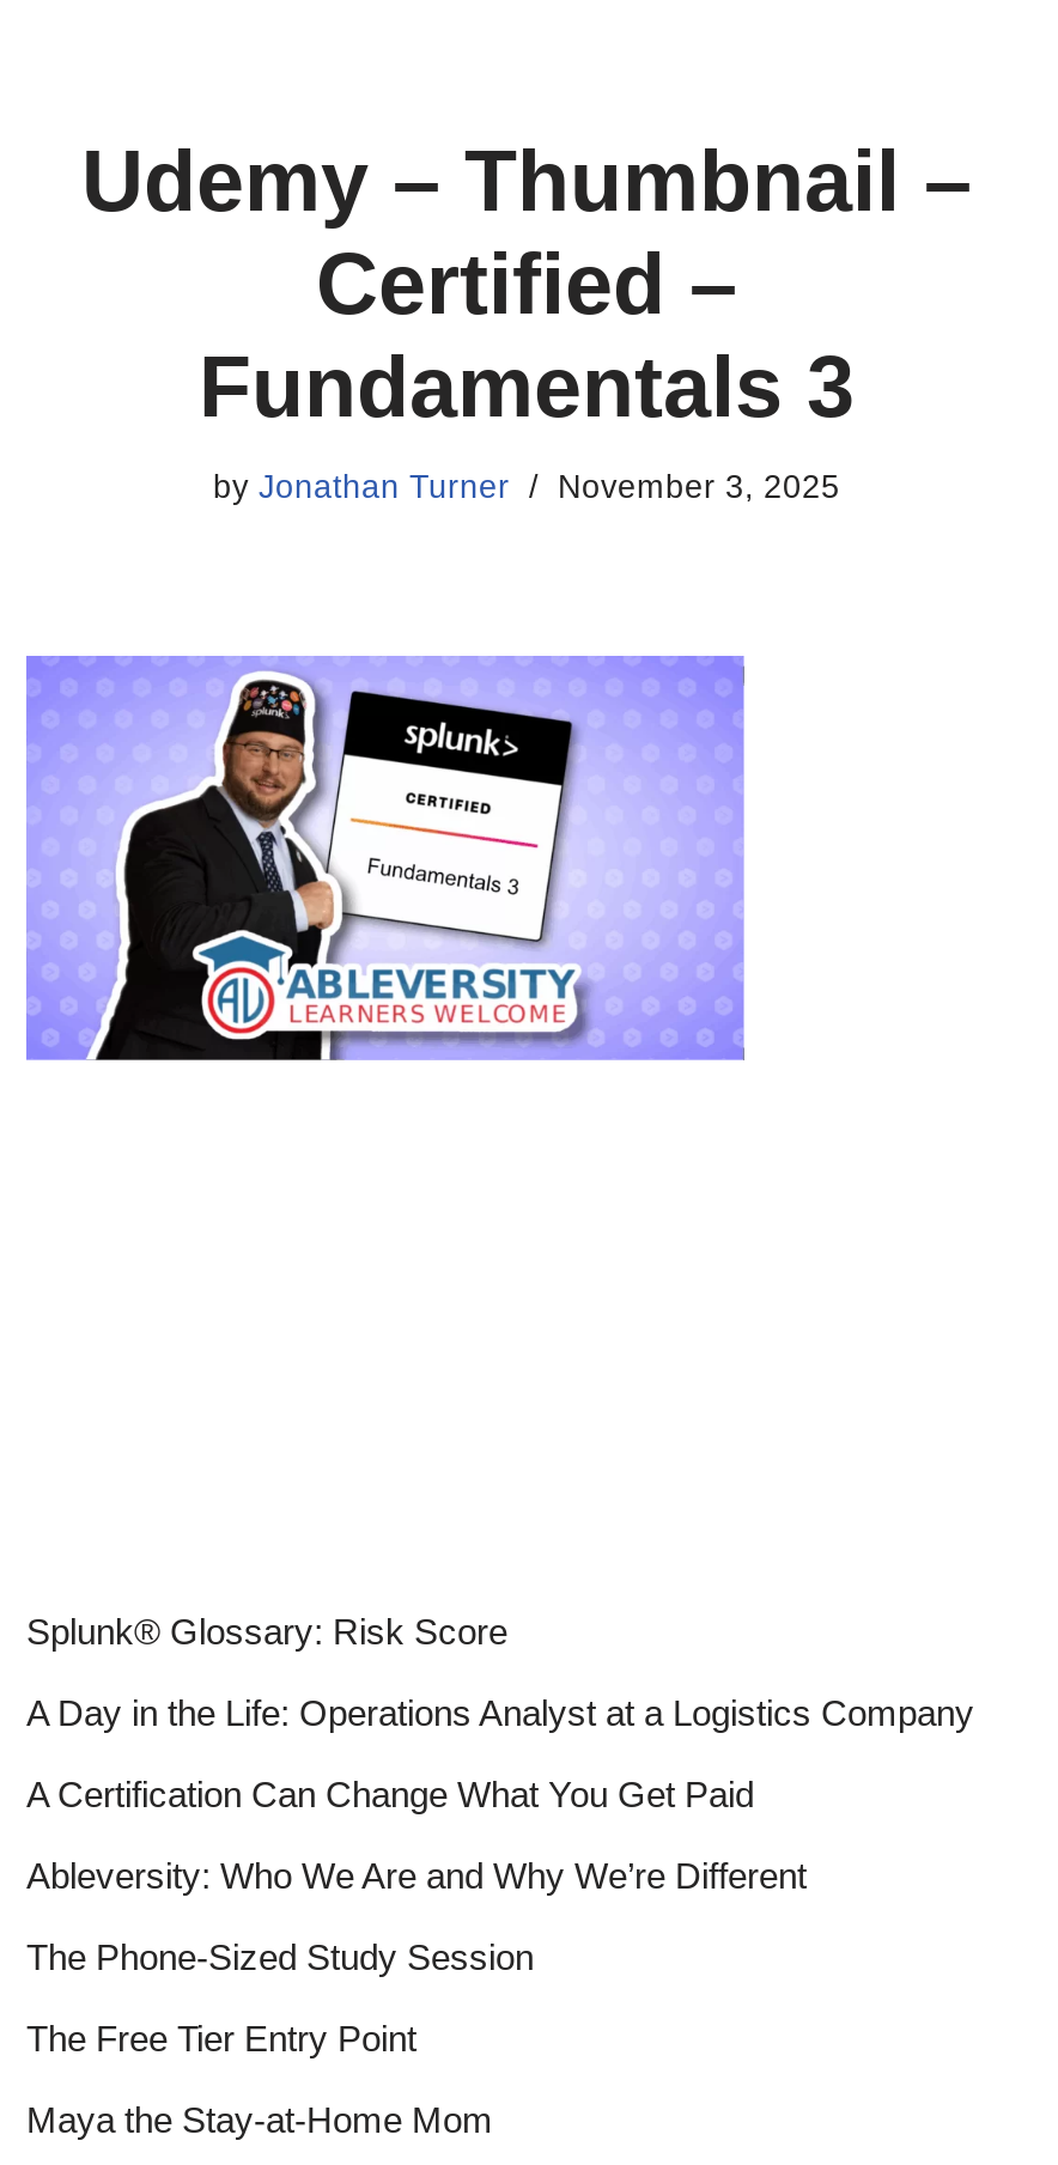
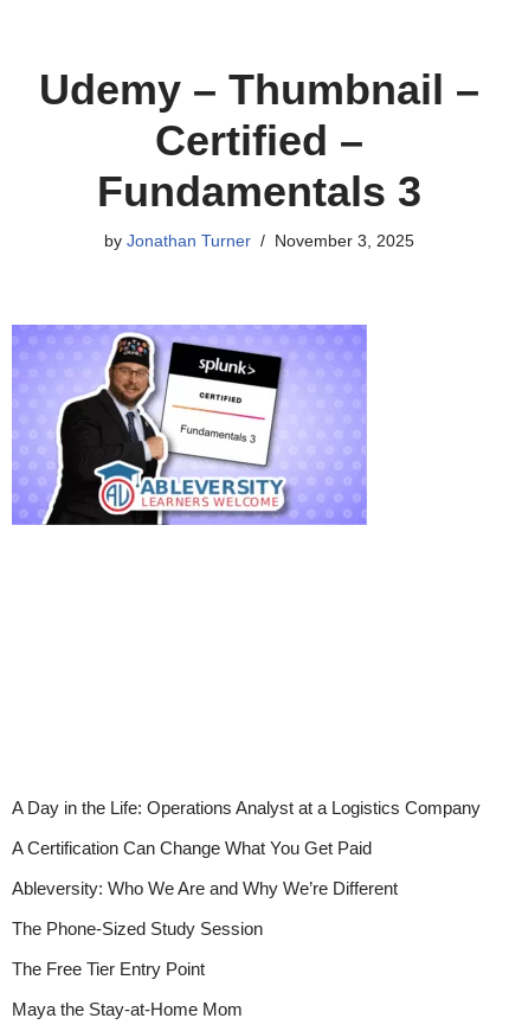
- Splunk® Glossary: Risk Score
